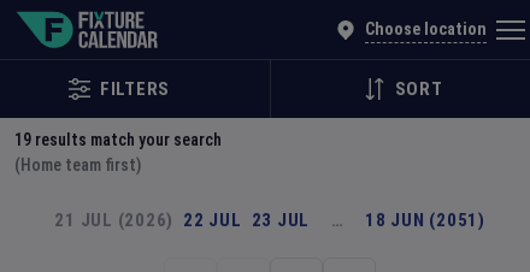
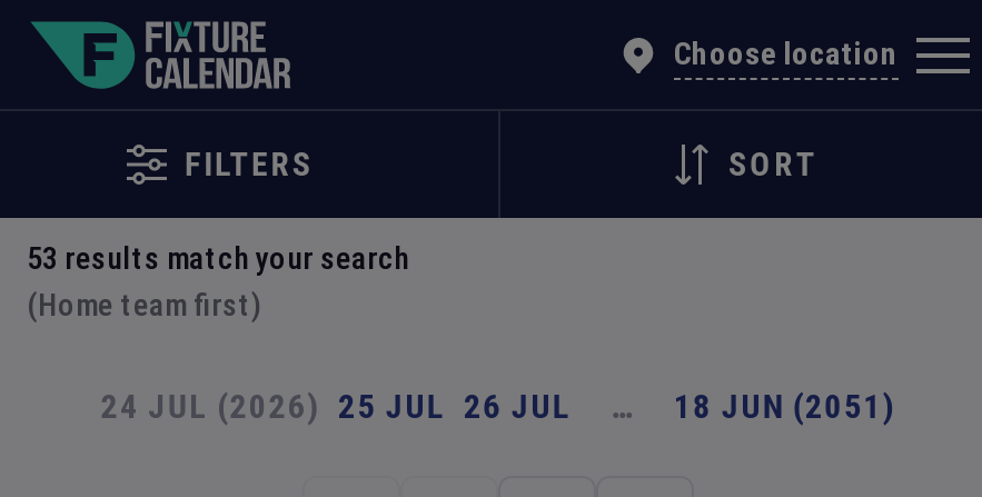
- 19 results match your search
+ 53 results match your search

- 21 JUL (2026) 22 JUL 23 JUL
+ 24 JUL (2026) 25 JUL 26 JUL
